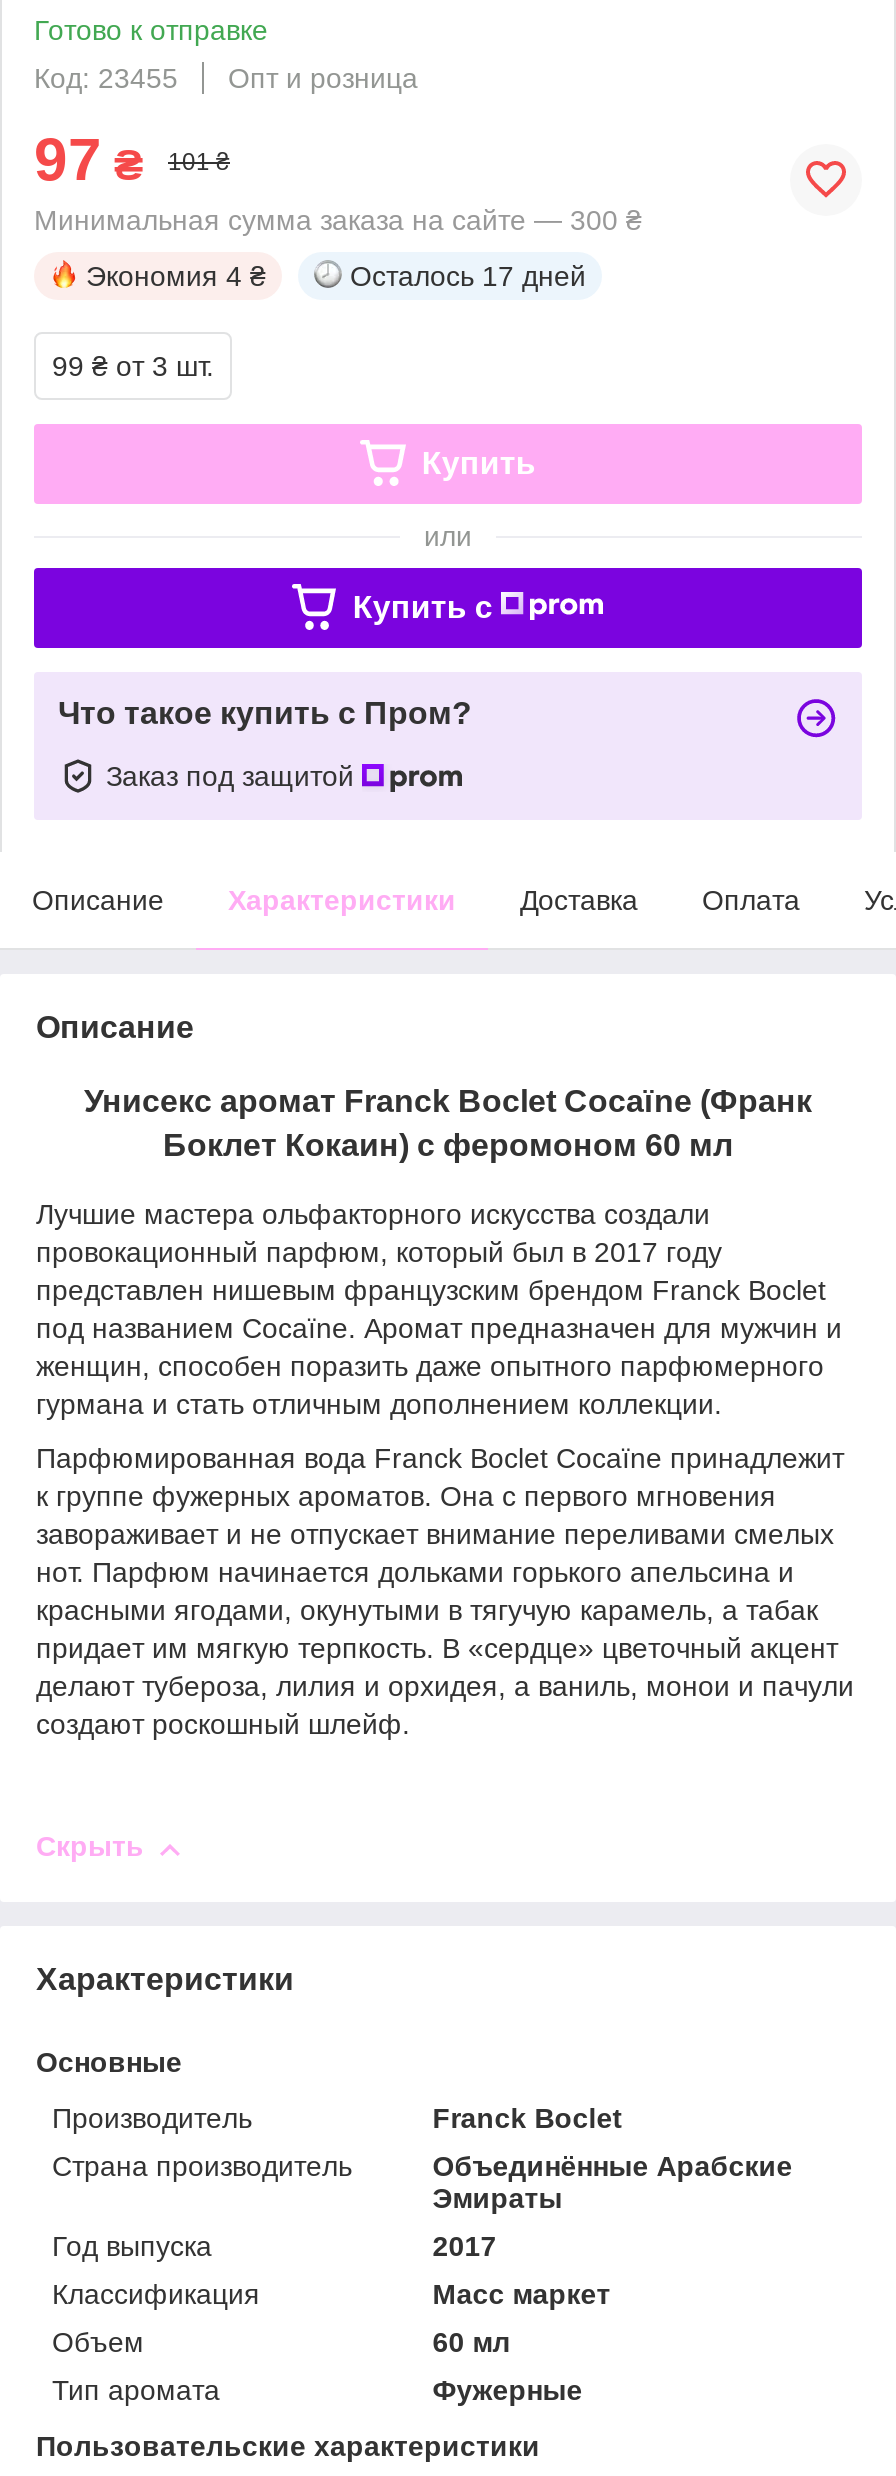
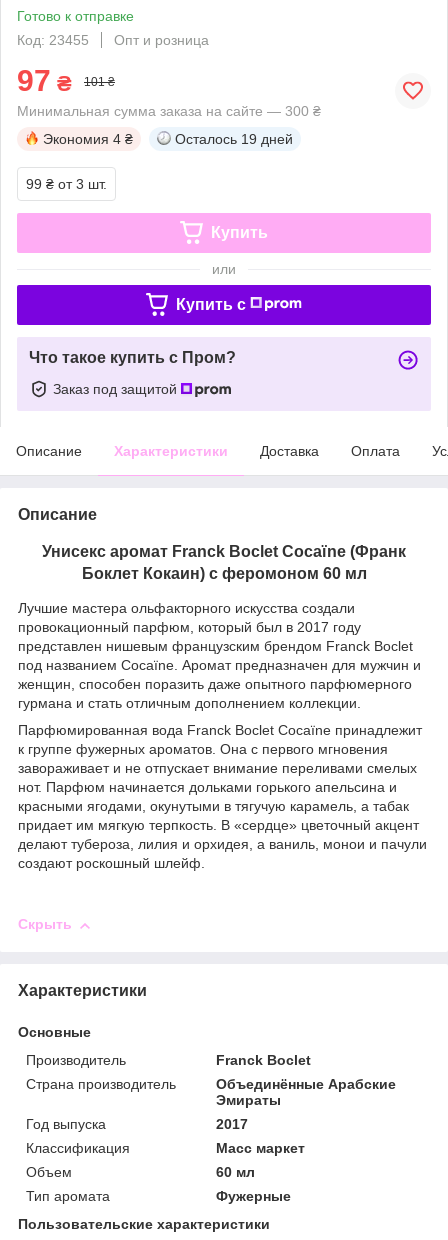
- Осталось 17 дней
+ Осталось 19 дней
